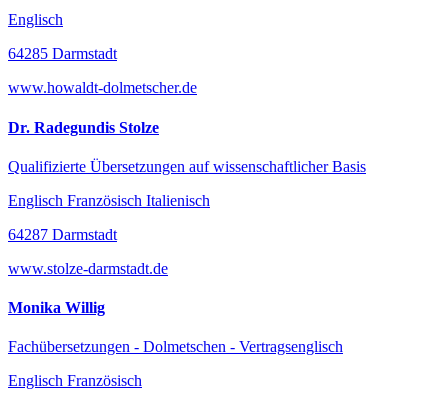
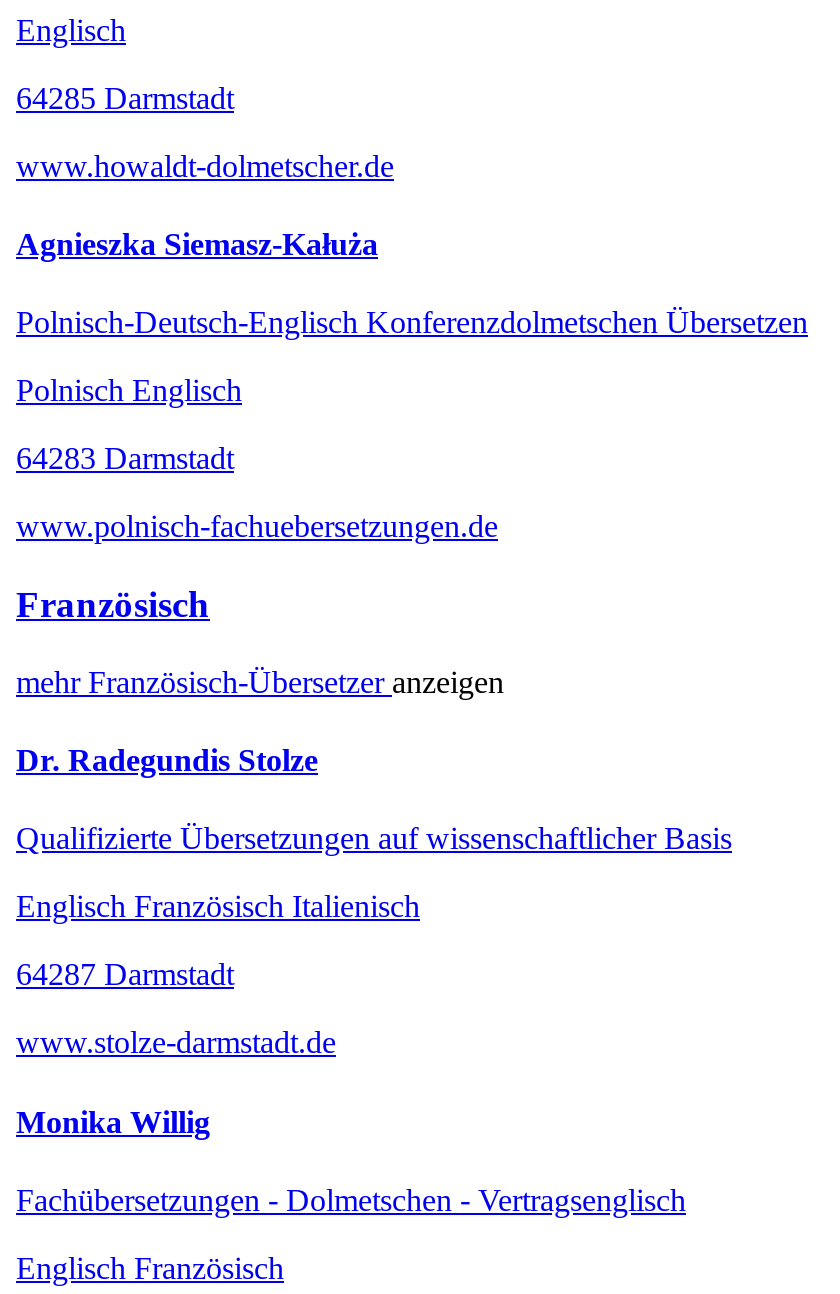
+ Agnieszka Siemasz-Kałuża
+ Polnisch-Deutsch-Englisch Konferenzdolmetschen Übersetzen
+ Polnisch Englisch
+ 64283 Darmstadt
+ www.polnisch-fachuebersetzungen.de
+ Französisch
+ mehr Französisch-Übersetzer anzeigen
